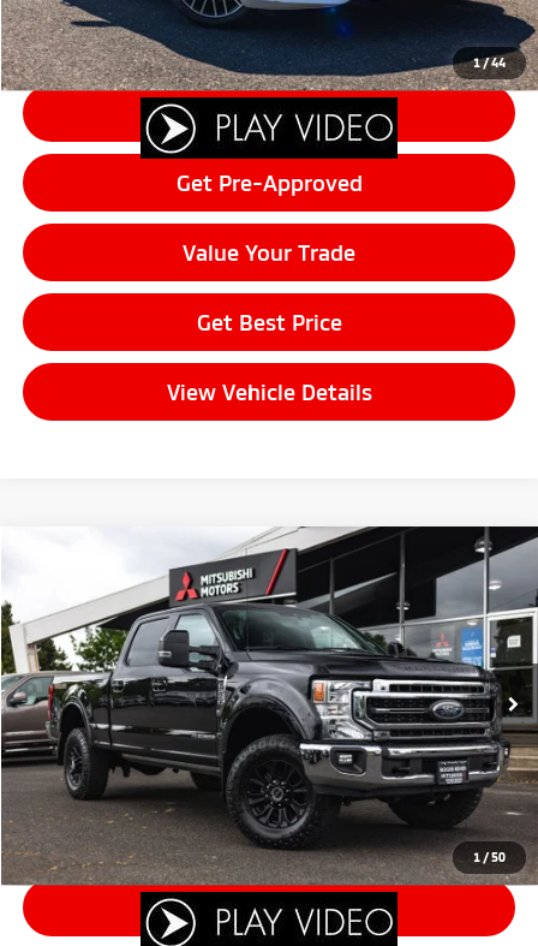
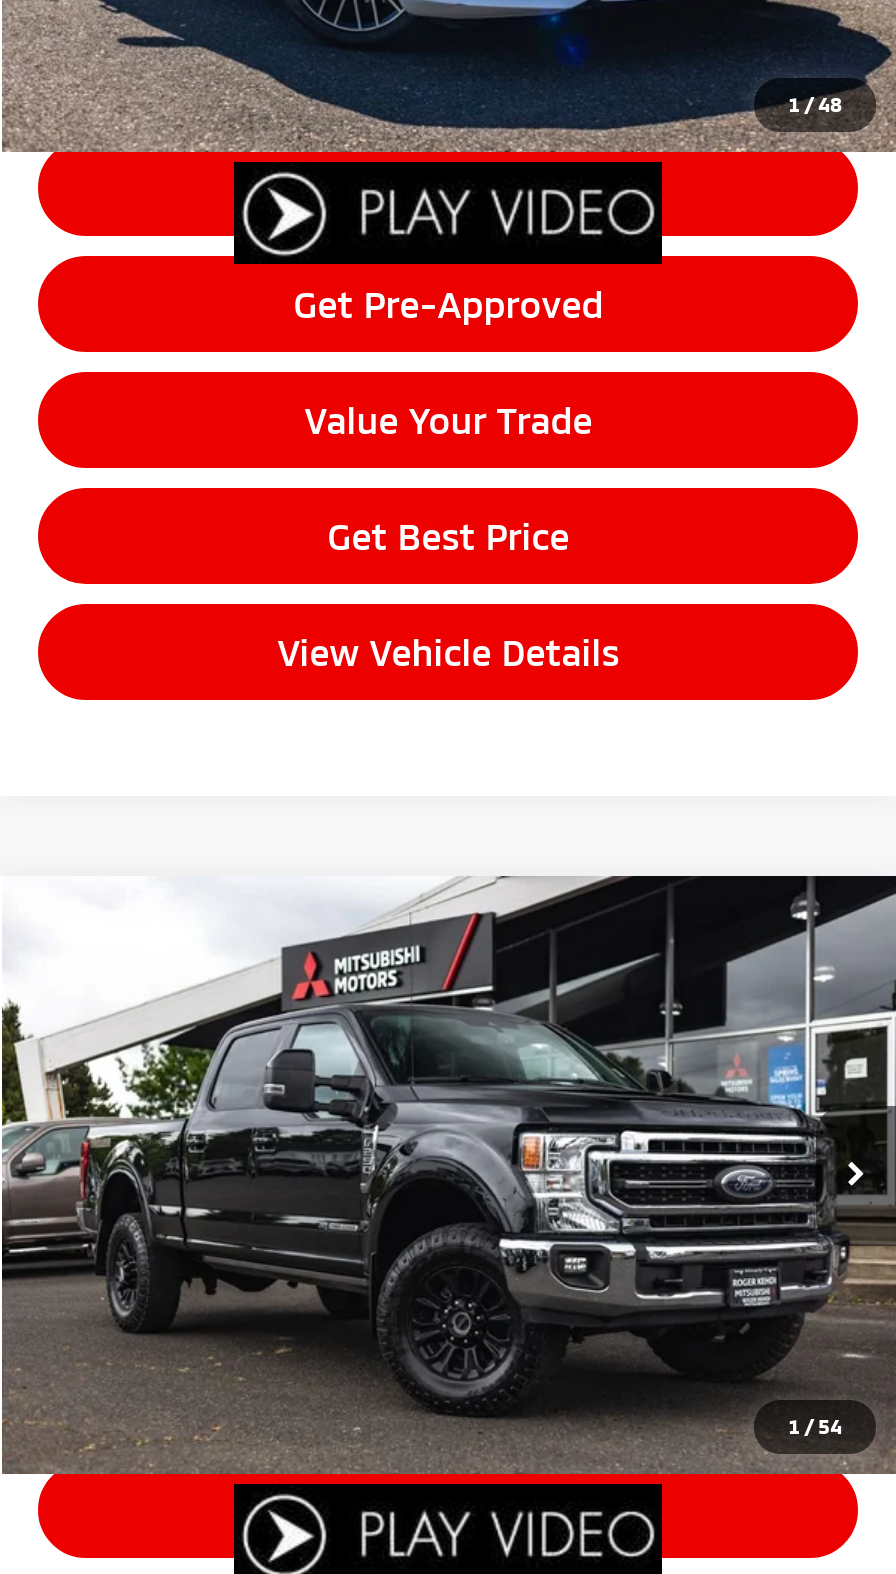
- 1 / 44
+ 1 / 48

- 1 / 50
+ 1 / 54
